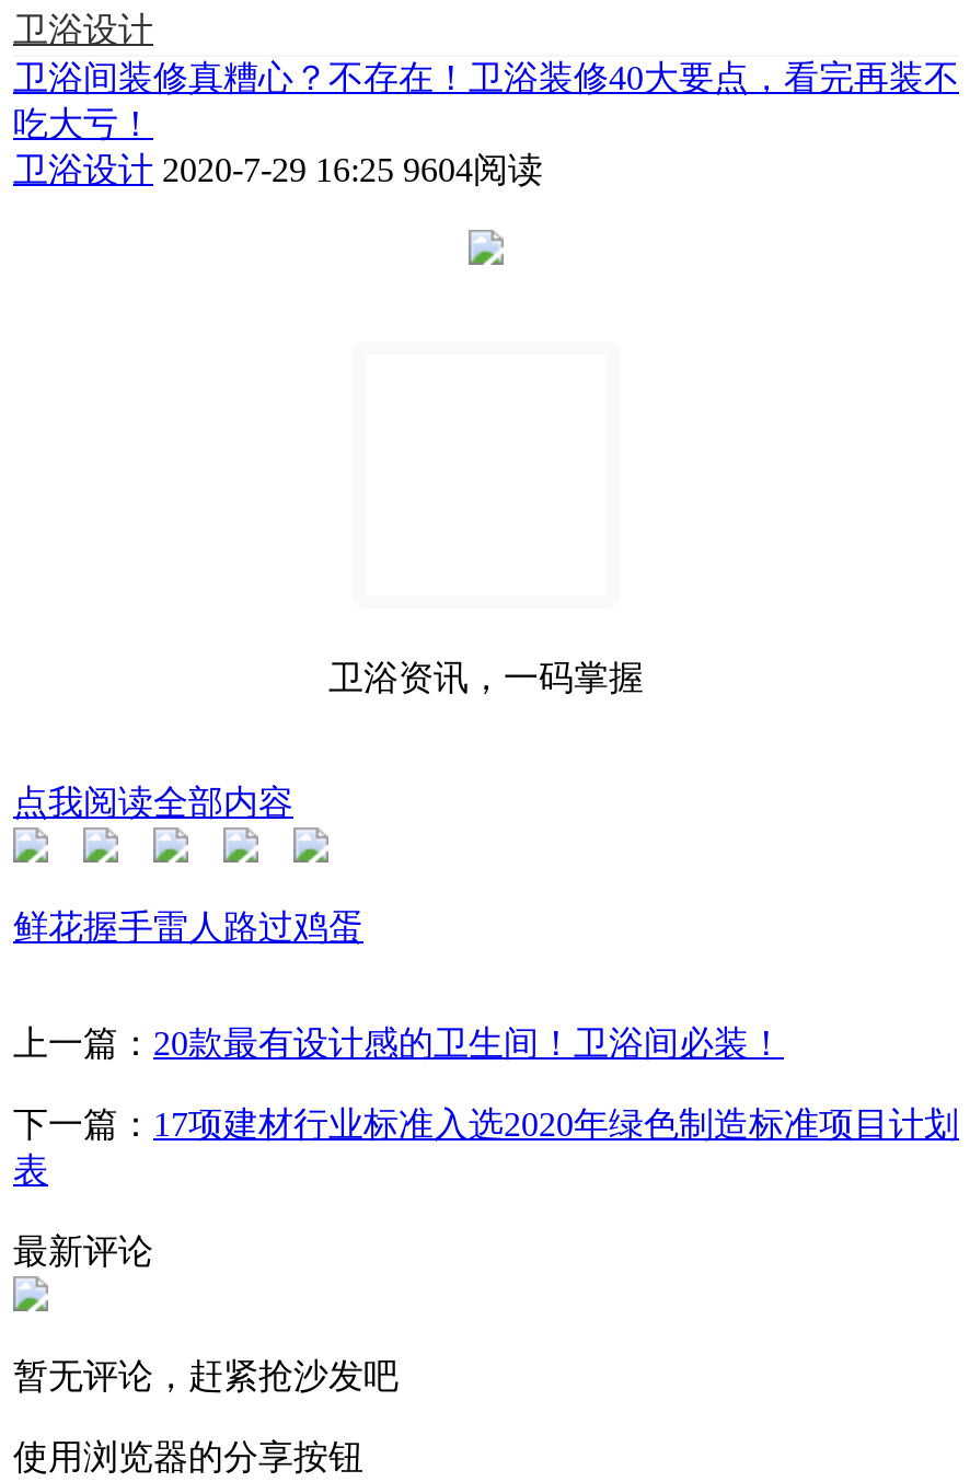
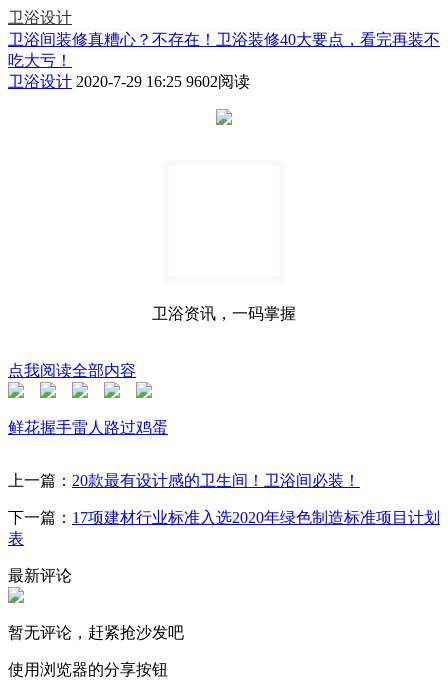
- 卫浴设计 2020-7-29 16:25 9604阅读
+ 卫浴设计 2020-7-29 16:25 9602阅读
